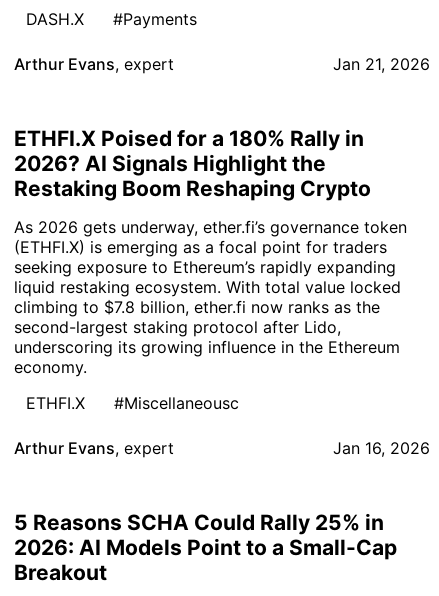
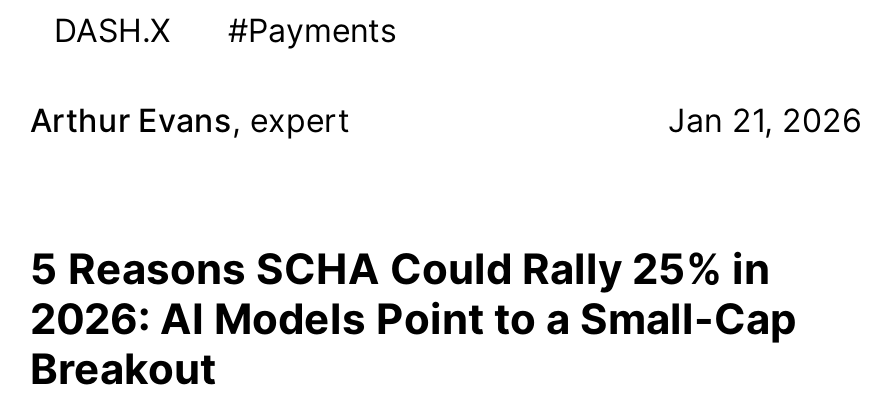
- ETHFI.X Poised for a 180% Rally in
- 2026? AI Signals Highlight the
- Restaking Boom Reshaping Crypto
- As 2026 gets underway, ether.fi’s governance token
- (ETHFI.X) is emerging as a focal point for traders
- seeking exposure to Ethereum’s rapidly expanding
- liquid restaking ecosystem. With total value locked
- climbing to $7.8 billion, ether.fi now ranks as the
- second-largest staking protocol after Lido,
- underscoring its growing influence in the Ethereum
- economy.
- ETHFI.X
- #Miscellaneousc
- Arthur Evans, expert
- Jan 16, 2026
